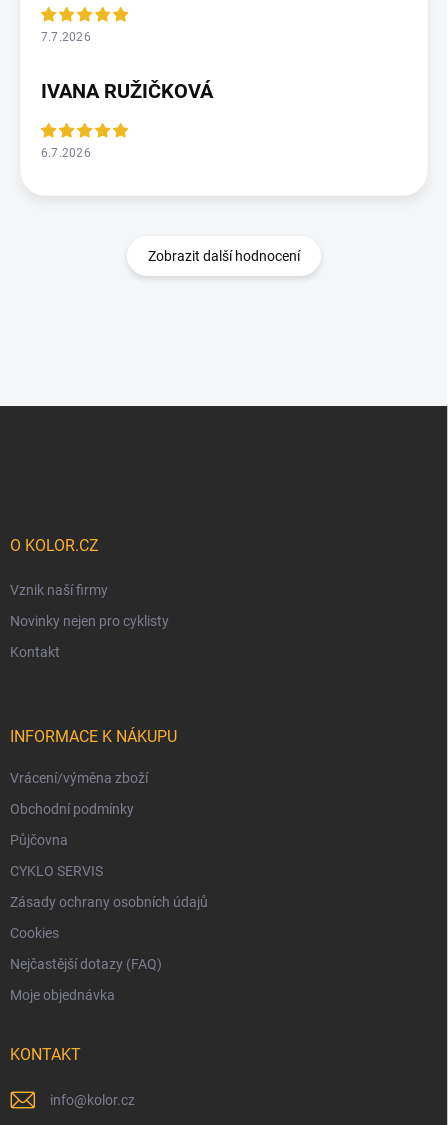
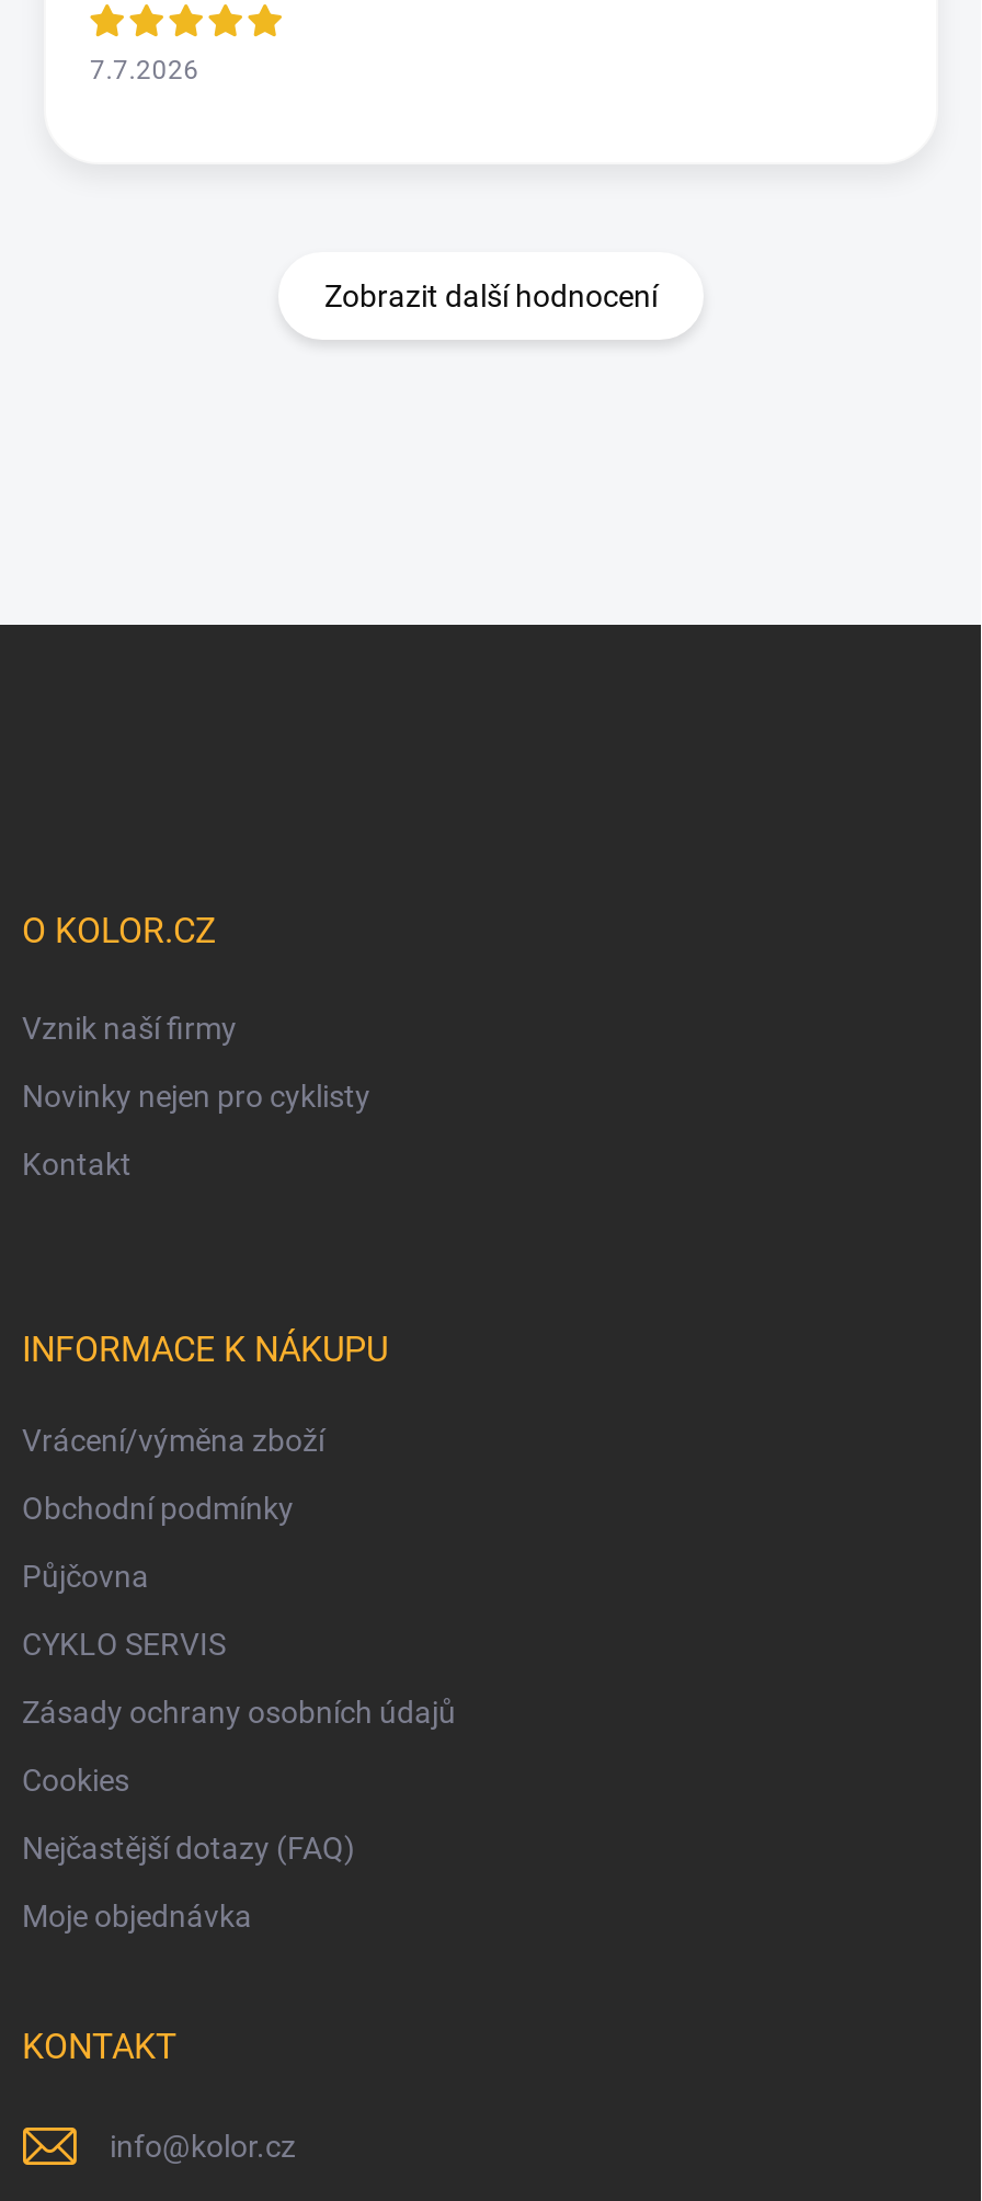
- IVANA RUŽIČKOVÁ
- 6.7.2026
